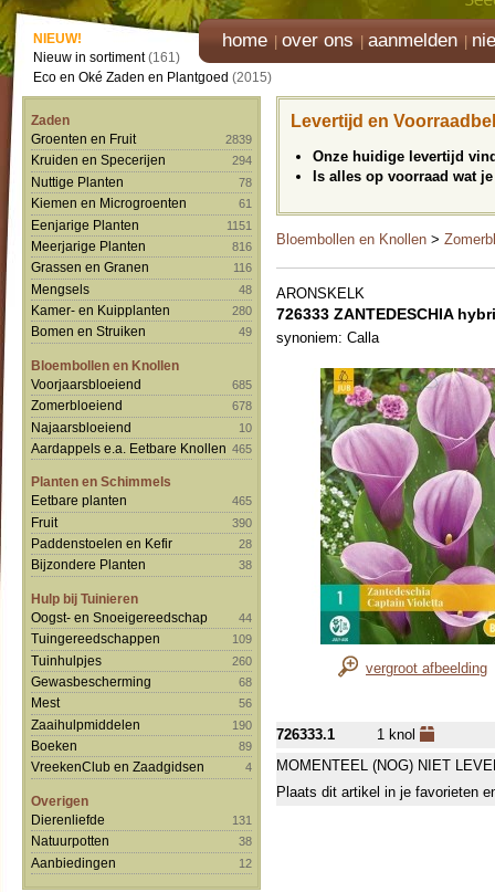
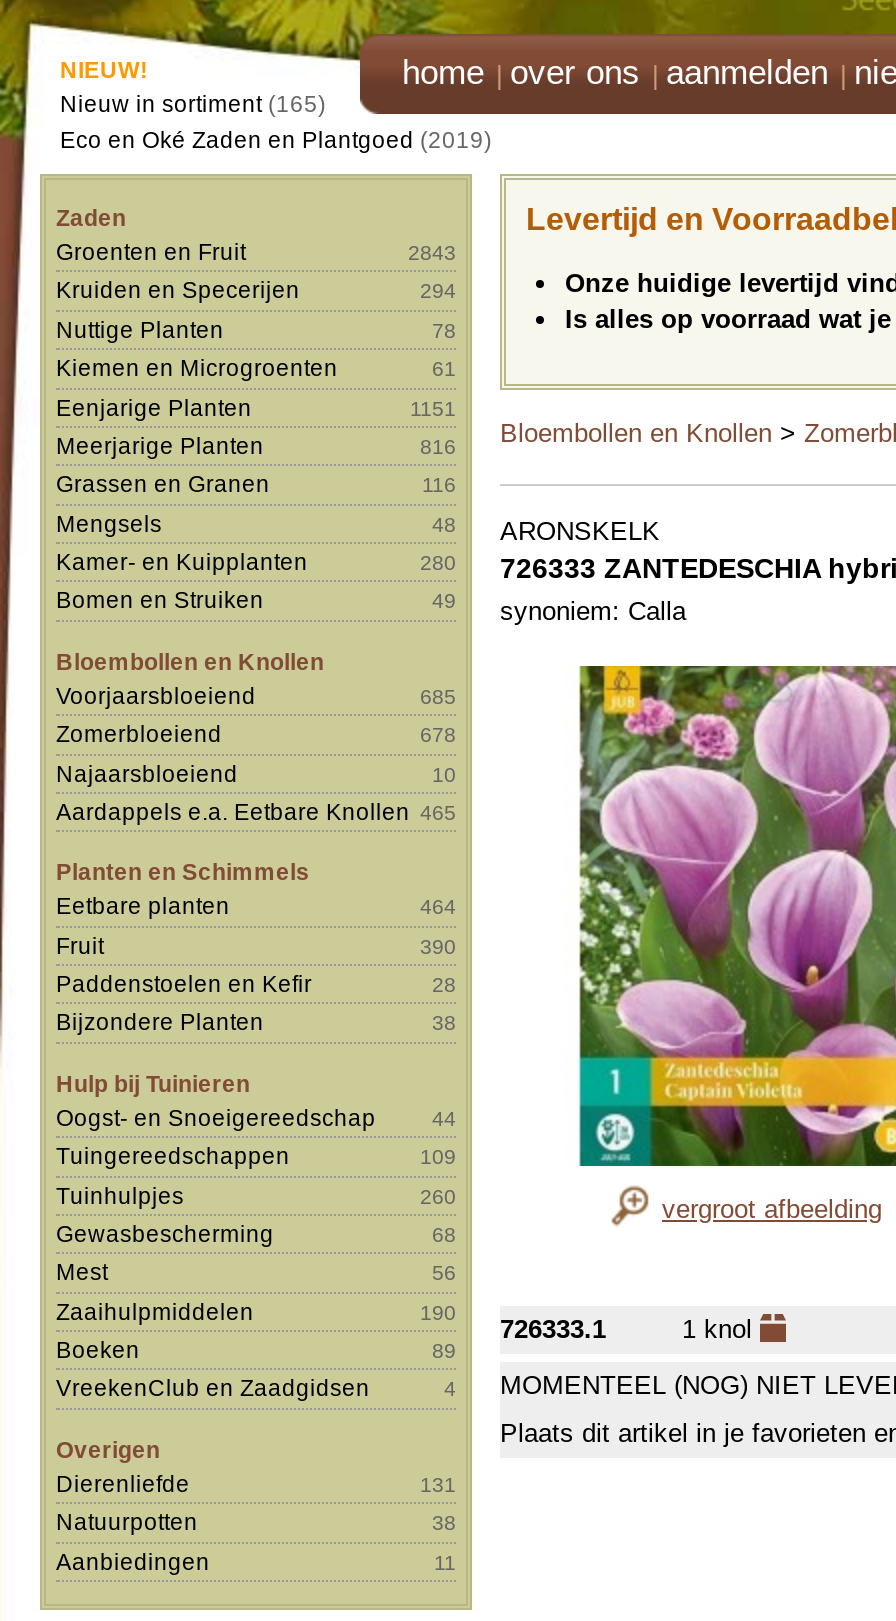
- Nieuw in sortiment (161)
+ Nieuw in sortiment (165)

- Eco en Oké Zaden en Plantgoed (2015)
+ Eco en Oké Zaden en Plantgoed (2019)

- 2839
+ 2843

- 465
+ 464

- 12
+ 11
